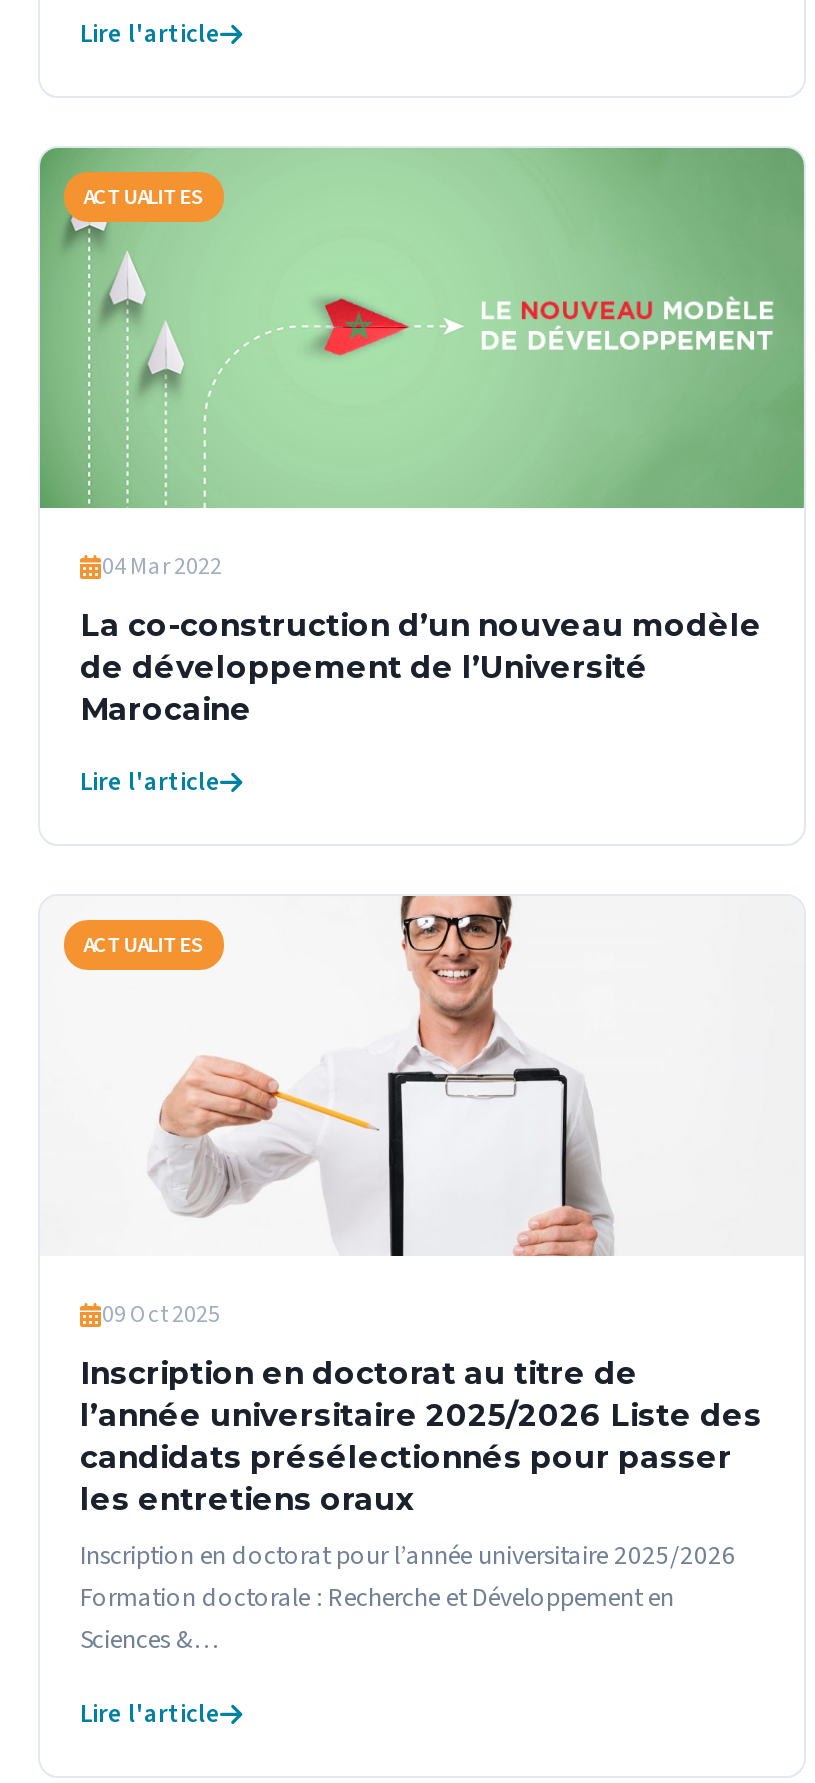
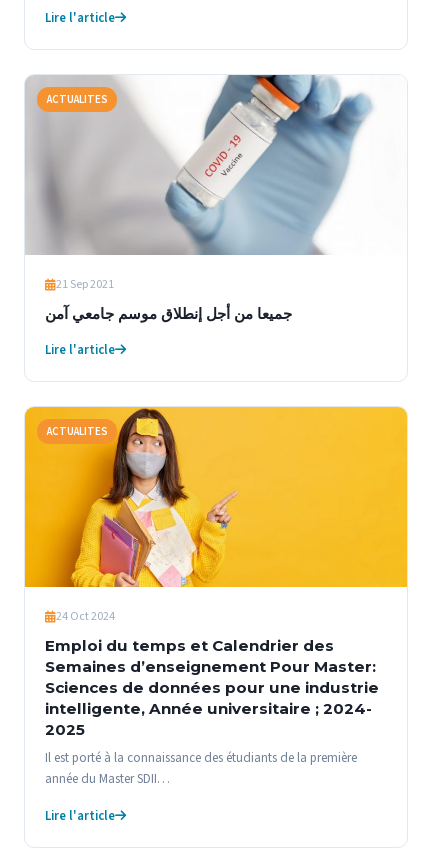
- [image]
- 04 Mar 2022
+ [image]
+ 21 Sep 2021

- La co-construction d’un nouveau modèle
- de développement de l’Université
- Marocaine
+ جميعا من أجل إنطلاق موسم جامعي آمن

- [image]
- 09 Oct 2025
+ [image]
+ 24 Oct 2024

- Inscription en doctorat au titre de
- l’année universitaire 2025/2026 Liste des
- candidats présélectionnés pour passer
- les entretiens oraux
+ Emploi du temps et Calendrier des
+ Semaines d’enseignement Pour Master:
+ Sciences de données pour une industrie
+ intelligente, Année universitaire ; 2024-
+ 2025

- Inscription en doctorat pour l’année universitaire 2025/2026
- Formation doctorale : Recherche et Développement en
- Sciences &…
+ Il est porté à la connaissance des étudiants de la première
+ année du Master SDII…
